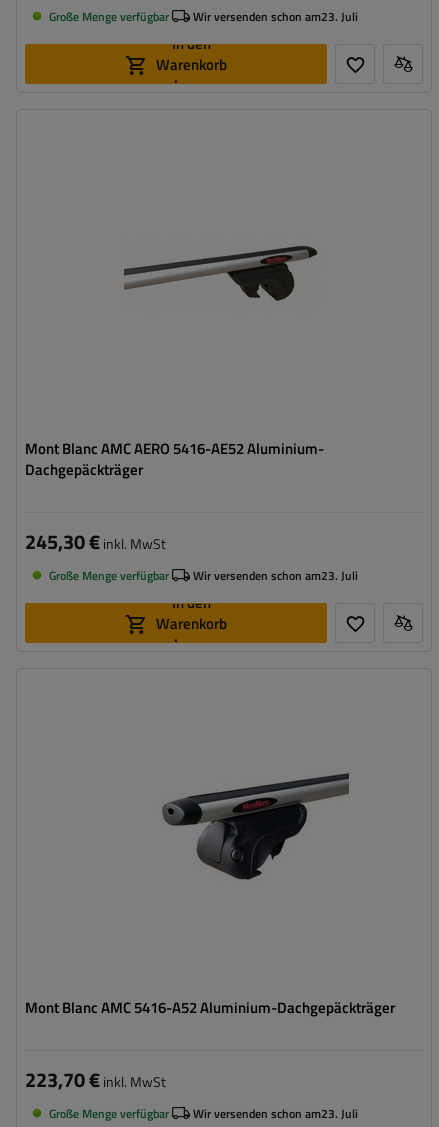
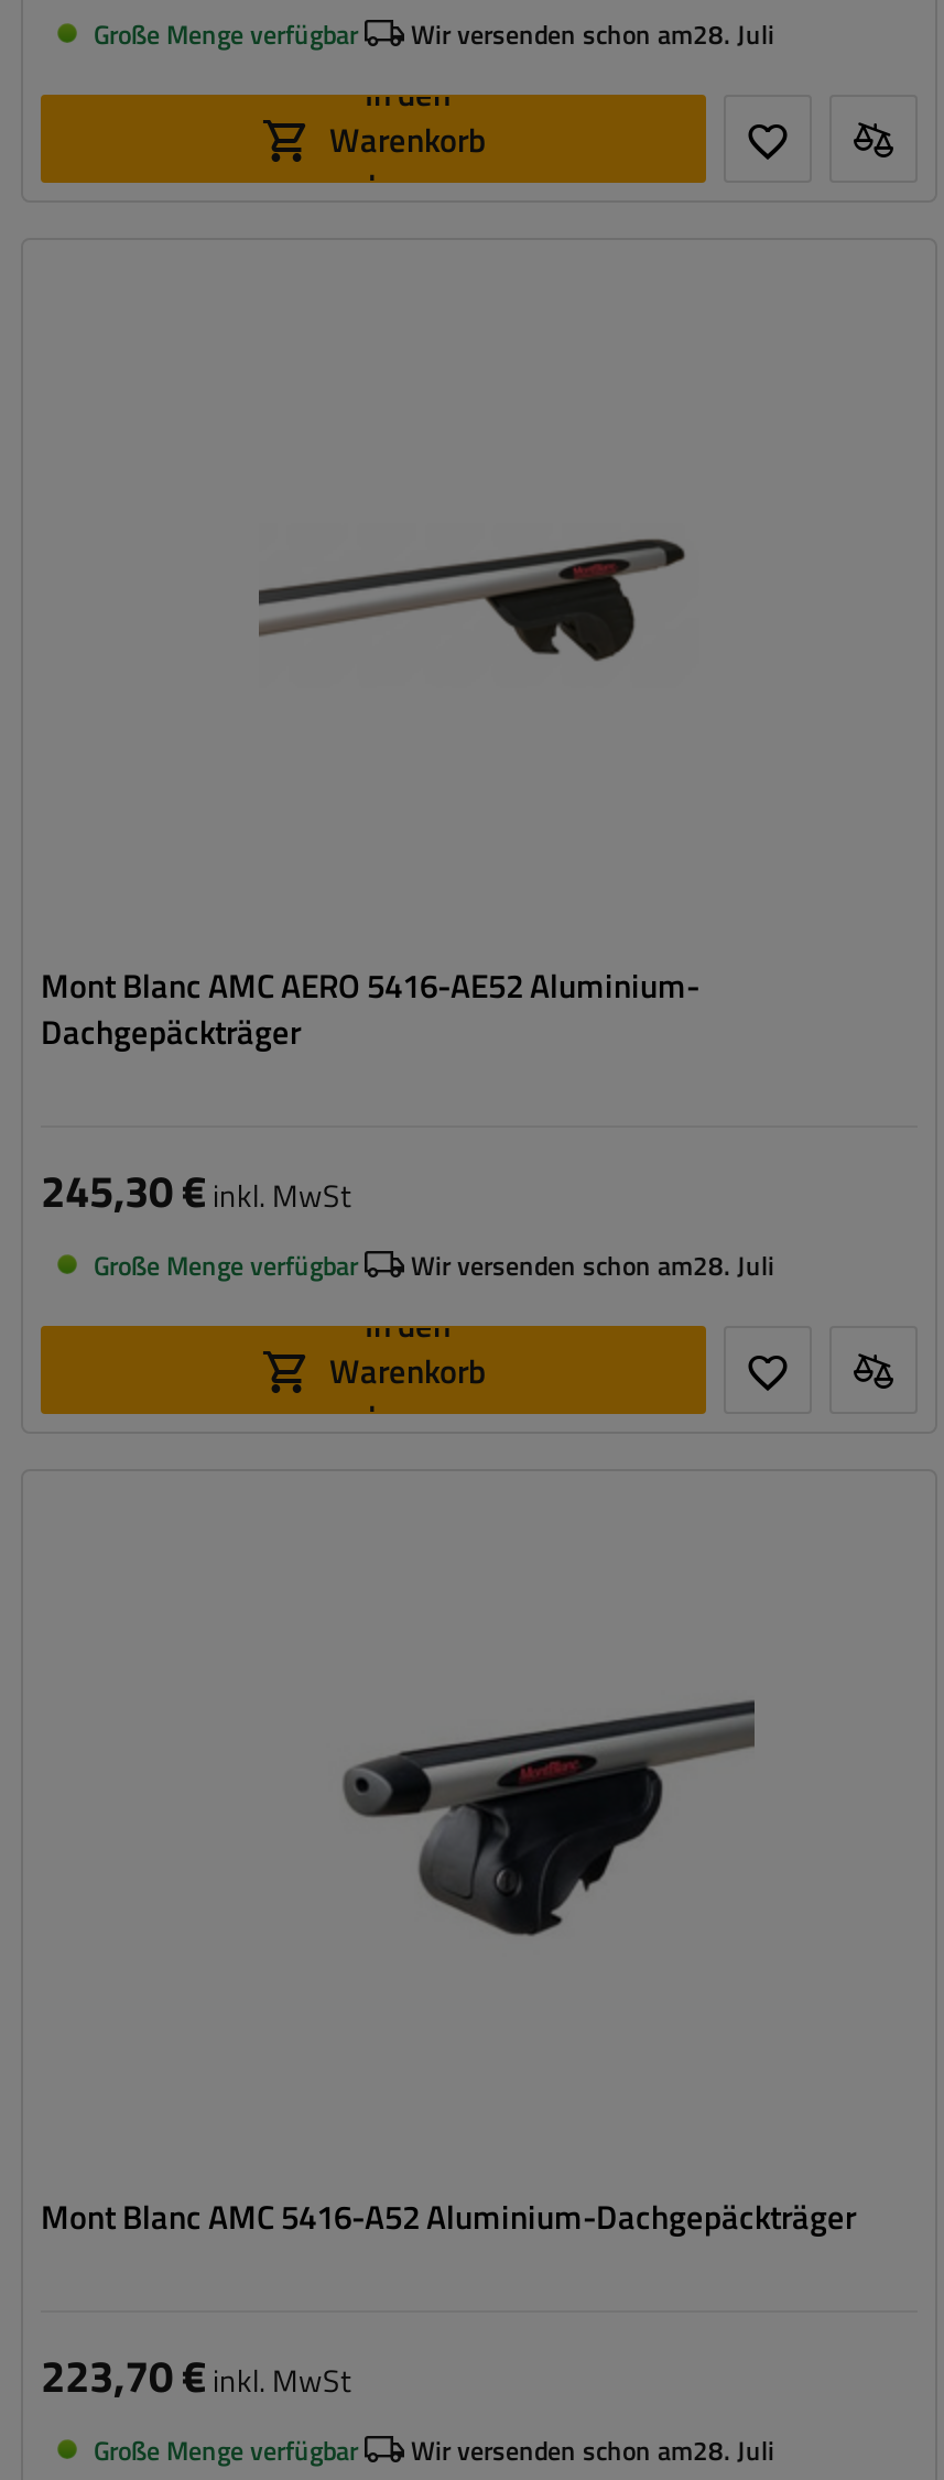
- Wir versenden schon am23. Juli
+ Wir versenden schon am28. Juli

- Wir versenden schon am23. Juli
+ Wir versenden schon am28. Juli

- Wir versenden schon am23. Juli
+ Wir versenden schon am28. Juli
